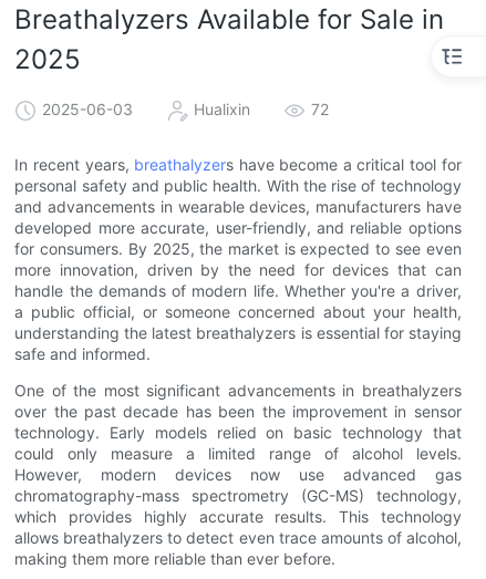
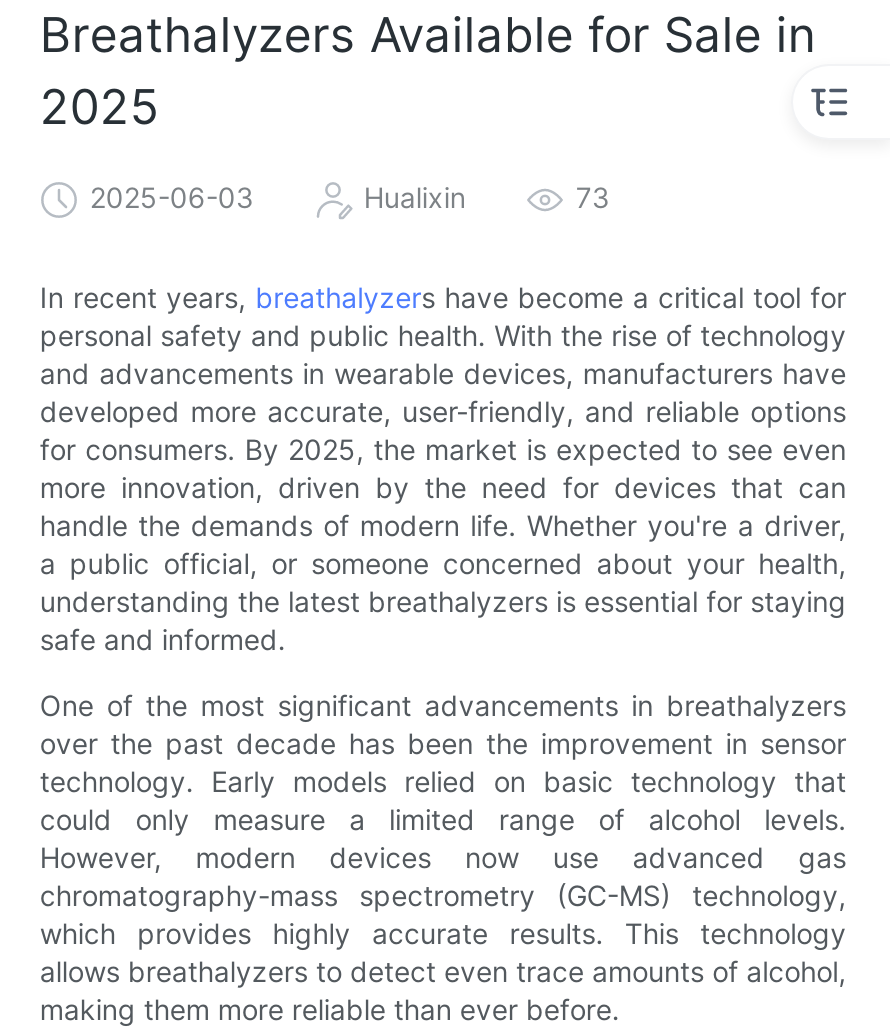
- 72
+ 73
